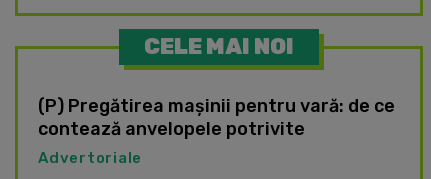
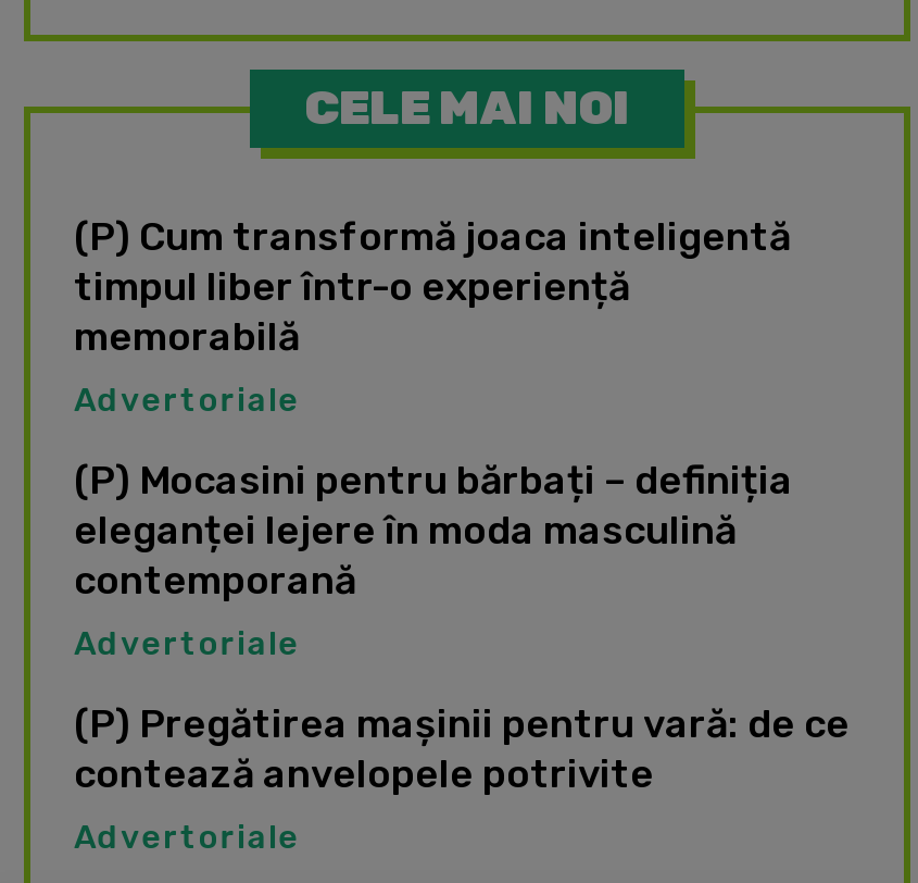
+ (P) Cum transformă joaca inteligentă
+ timpul liber într-o experiență
+ memorabilă
+ Advertoriale
+ (P) Mocasini pentru bărbați – definiția
+ eleganței lejere în moda masculină
+ contemporană
+ Advertoriale
